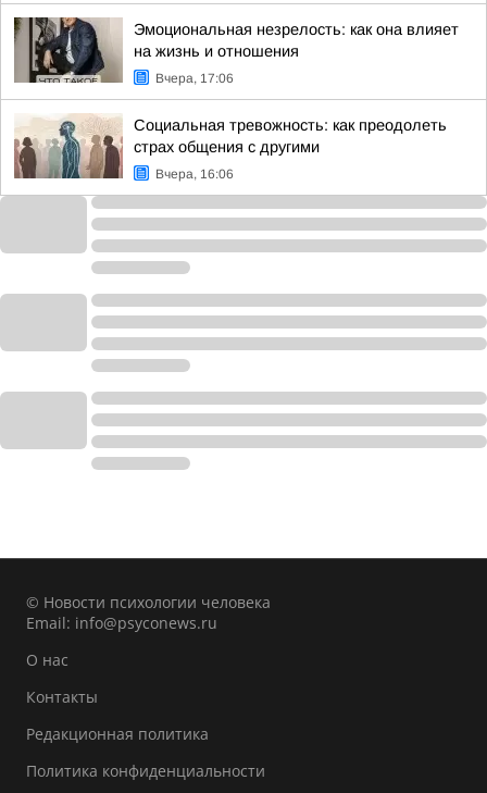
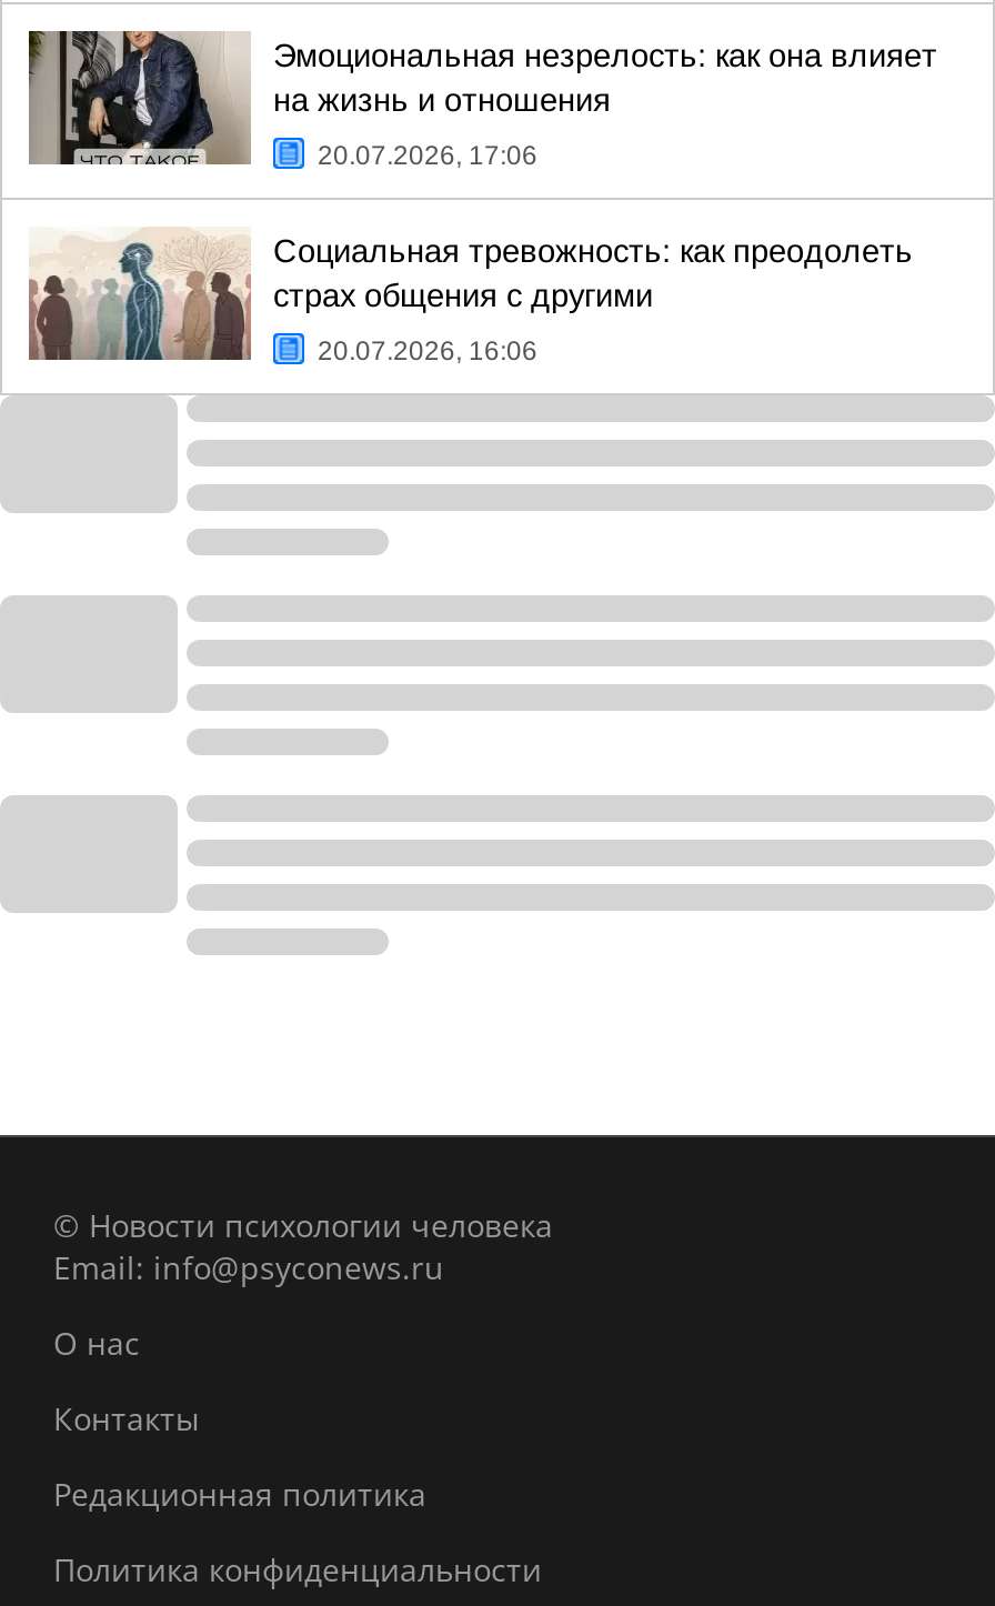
- Вчера, 17:06
+ 20.07.2026, 17:06

- Вчера, 16:06
+ 20.07.2026, 16:06
